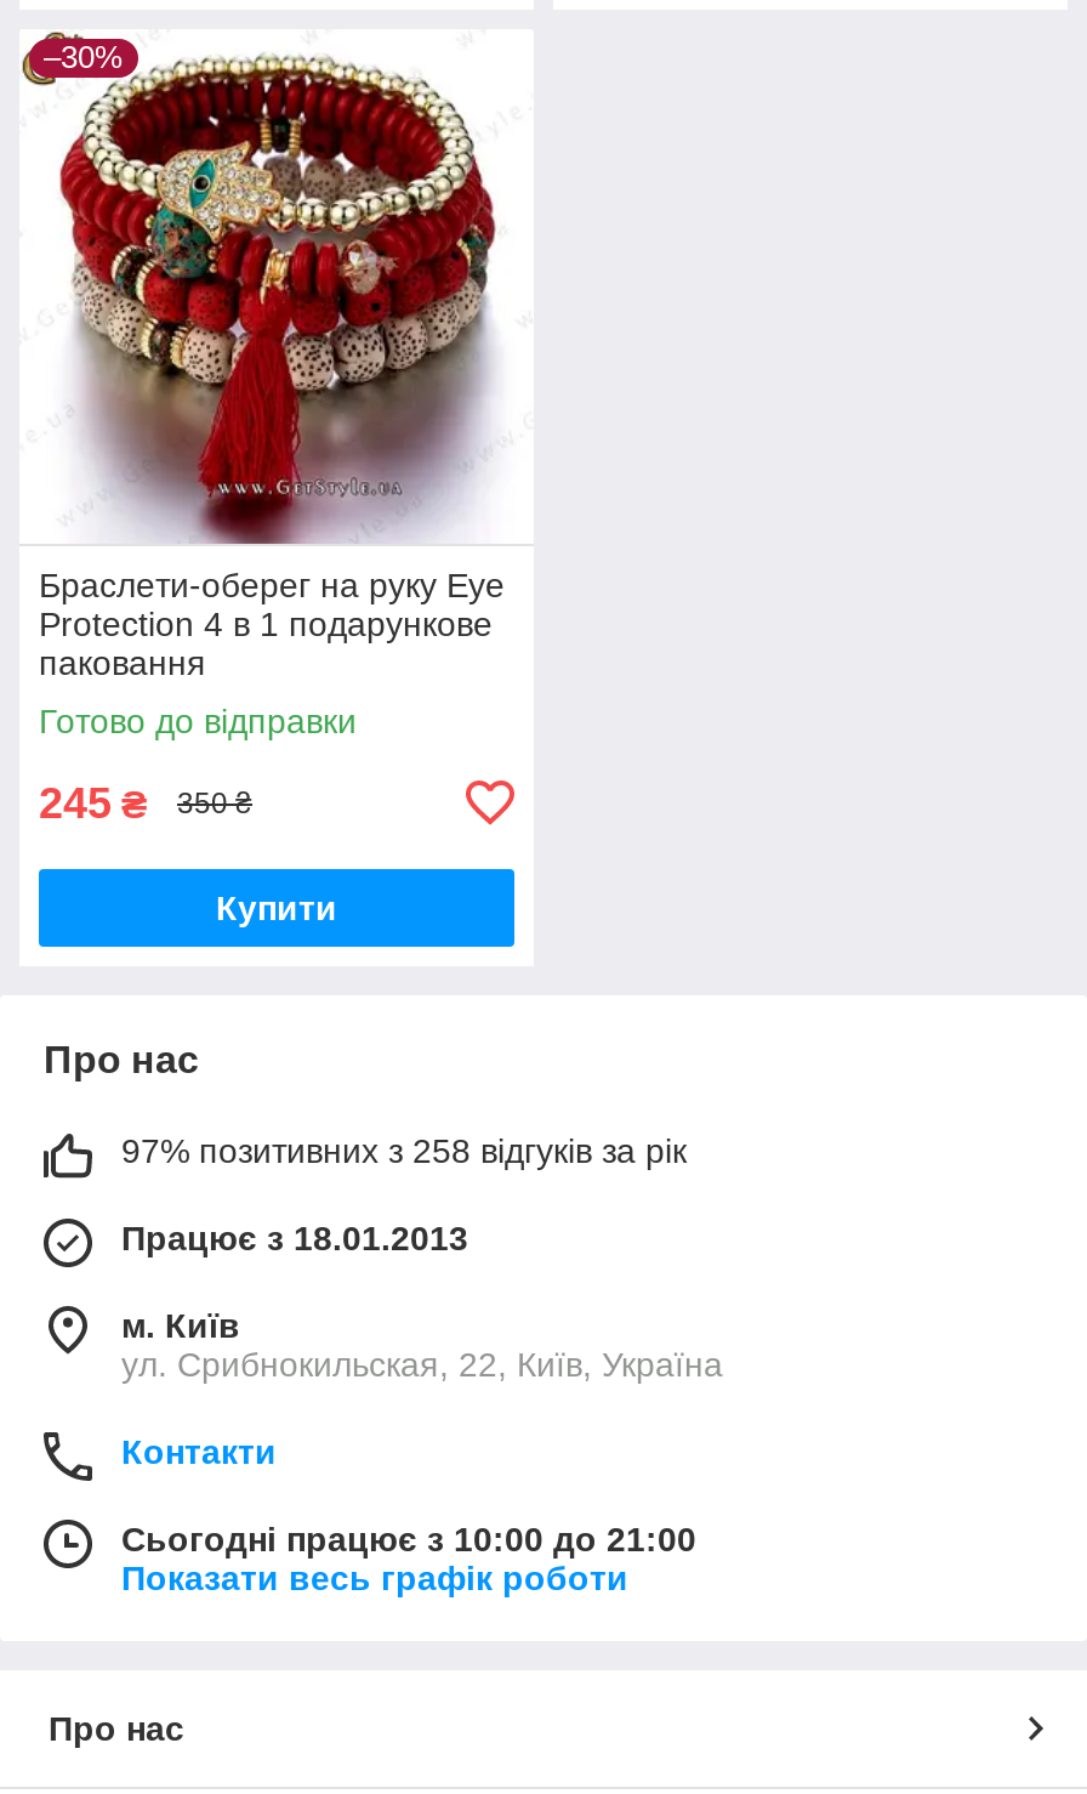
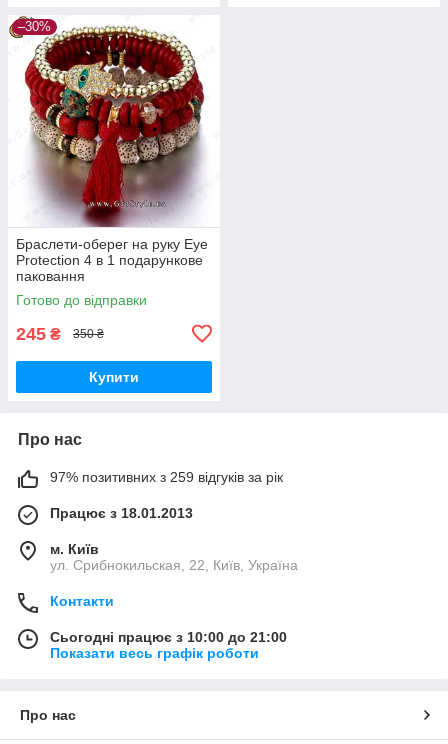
- 97% позитивних з 258 відгуків за рік
+ 97% позитивних з 259 відгуків за рік
